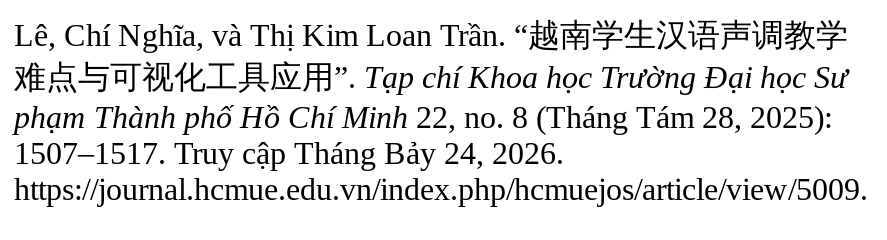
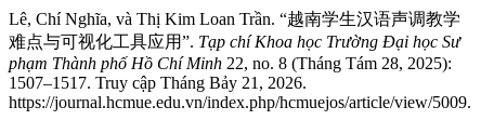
- 1507–1517. Truy cập Tháng Bảy 24, 2026.
+ 1507–1517. Truy cập Tháng Bảy 21, 2026.
